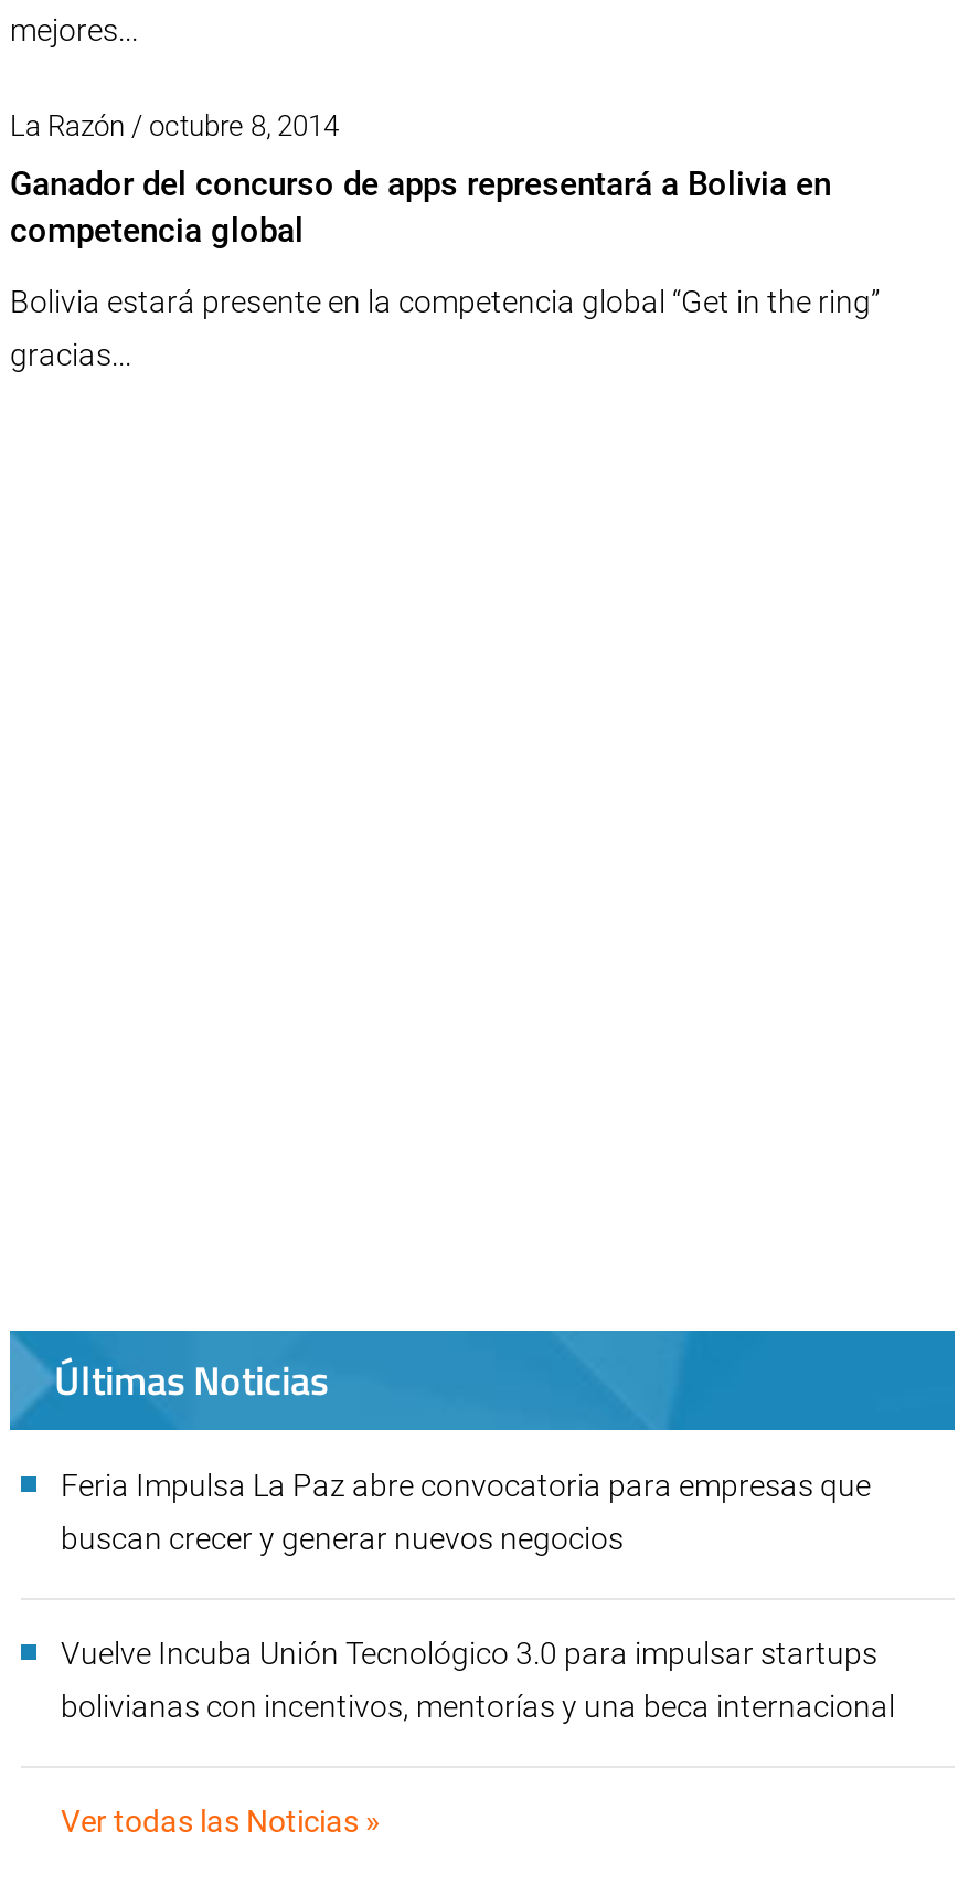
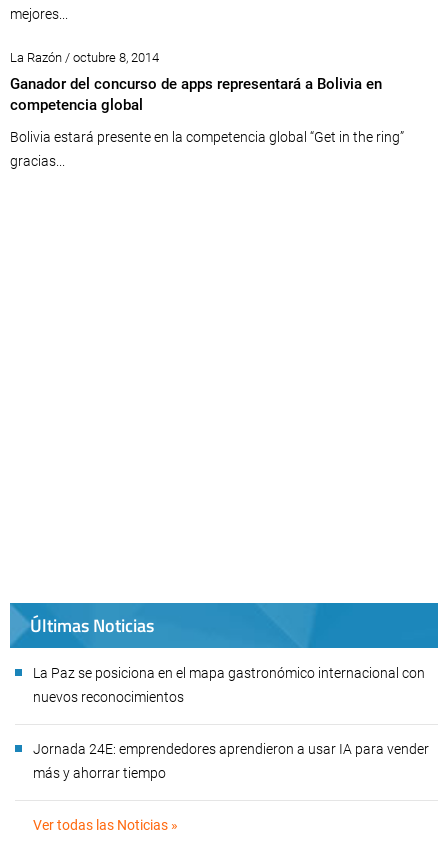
- Feria Impulsa La Paz abre convocatoria para empresas que
+ La Paz se posiciona en el mapa gastronómico internacional con

- buscan crecer y generar nuevos negocios
+ nuevos reconocimientos

- Vuelve Incuba Unión Tecnológico 3.0 para impulsar startups
+ Jornada 24E: emprendedores aprendieron a usar IA para vender

- bolivianas con incentivos, mentorías y una beca internacional
+ más y ahorrar tiempo
